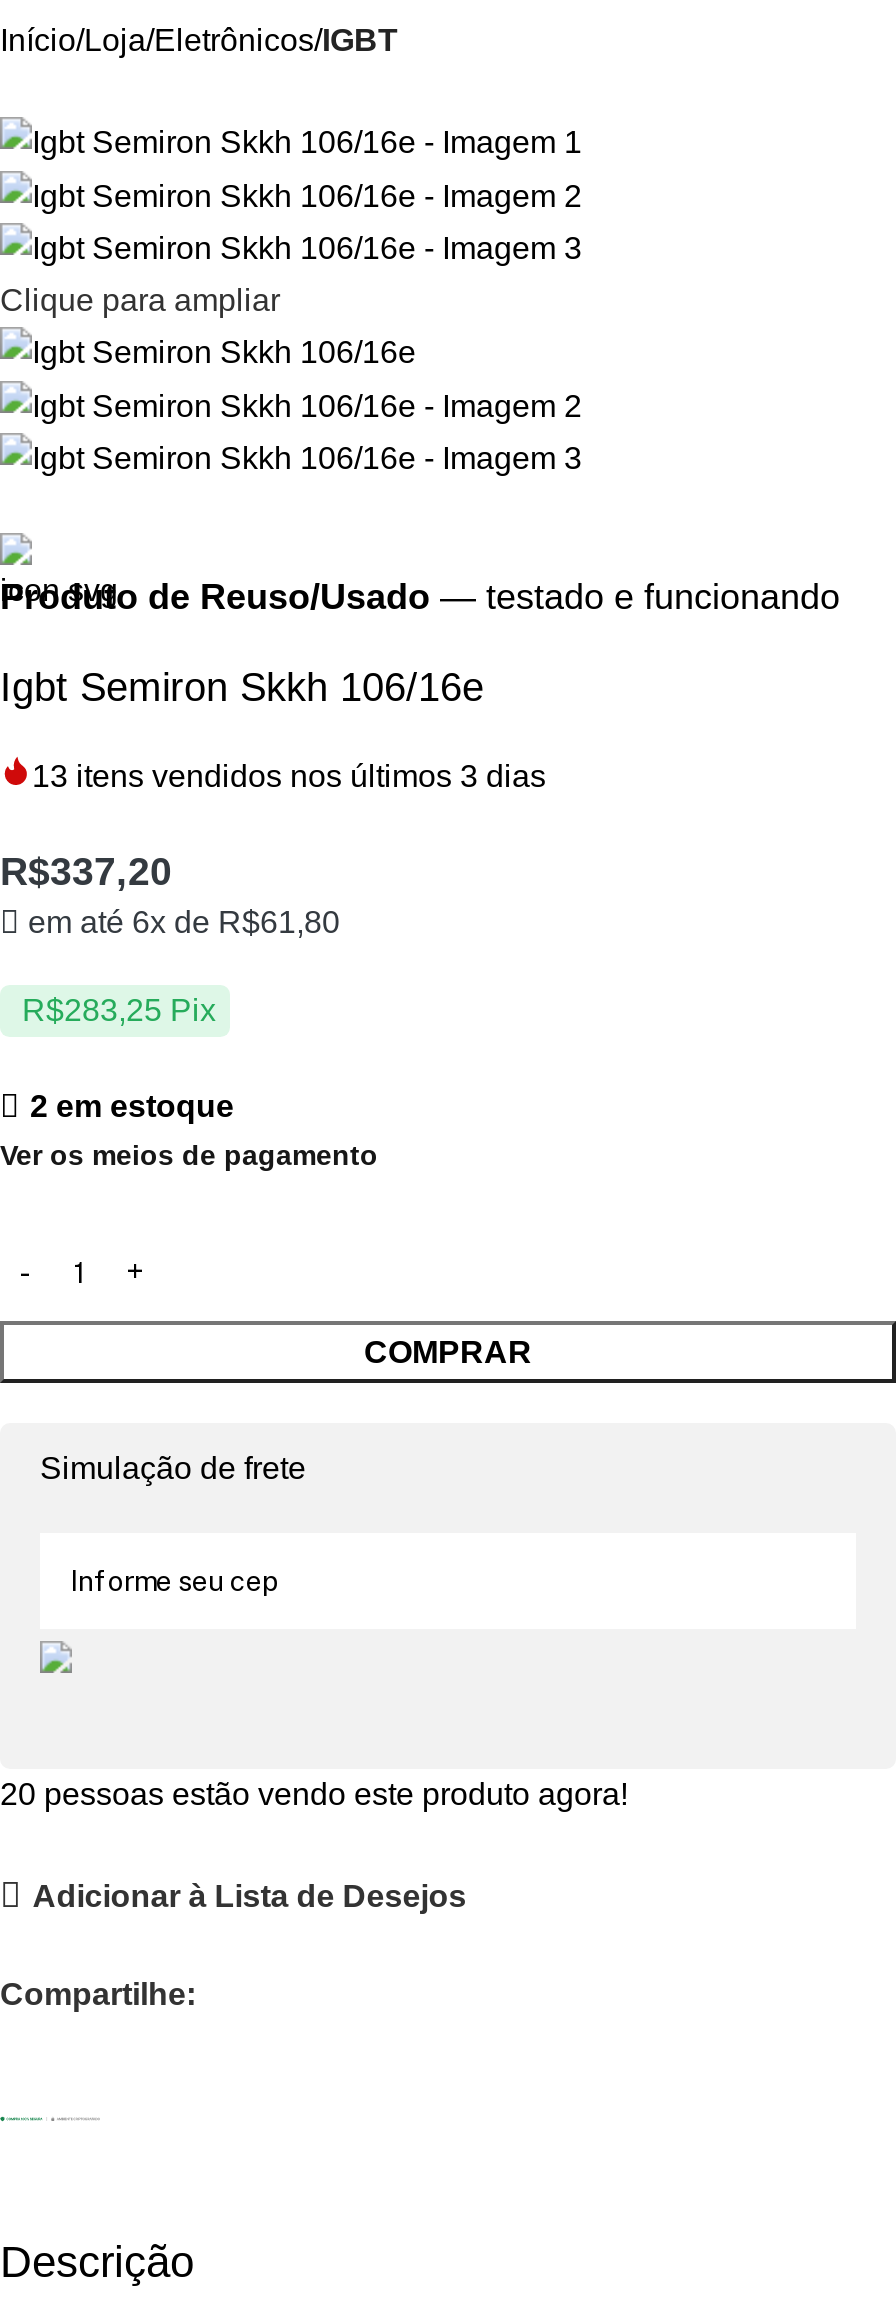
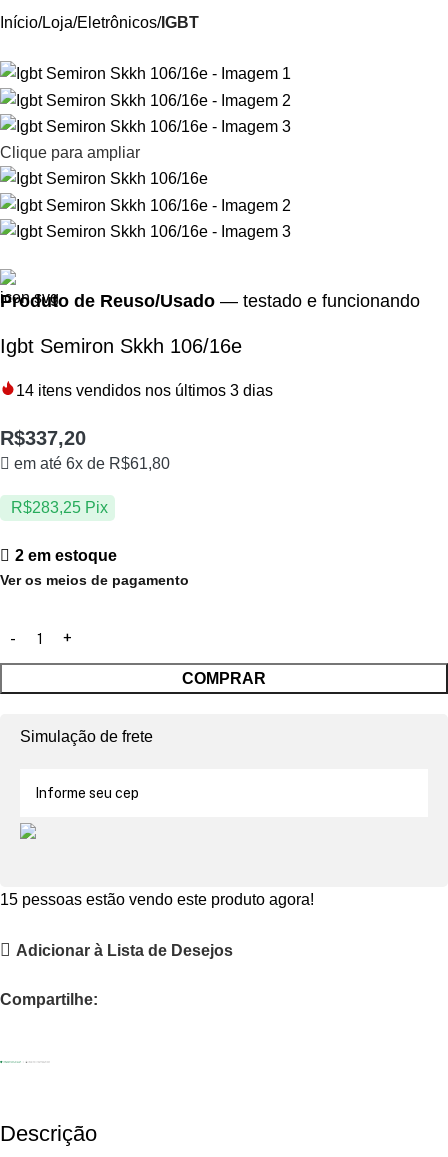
- 13 itens vendidos nos últimos 3 dias
+ 14 itens vendidos nos últimos 3 dias

- 20 pessoas estão vendo este produto agora!
+ 15 pessoas estão vendo este produto agora!
